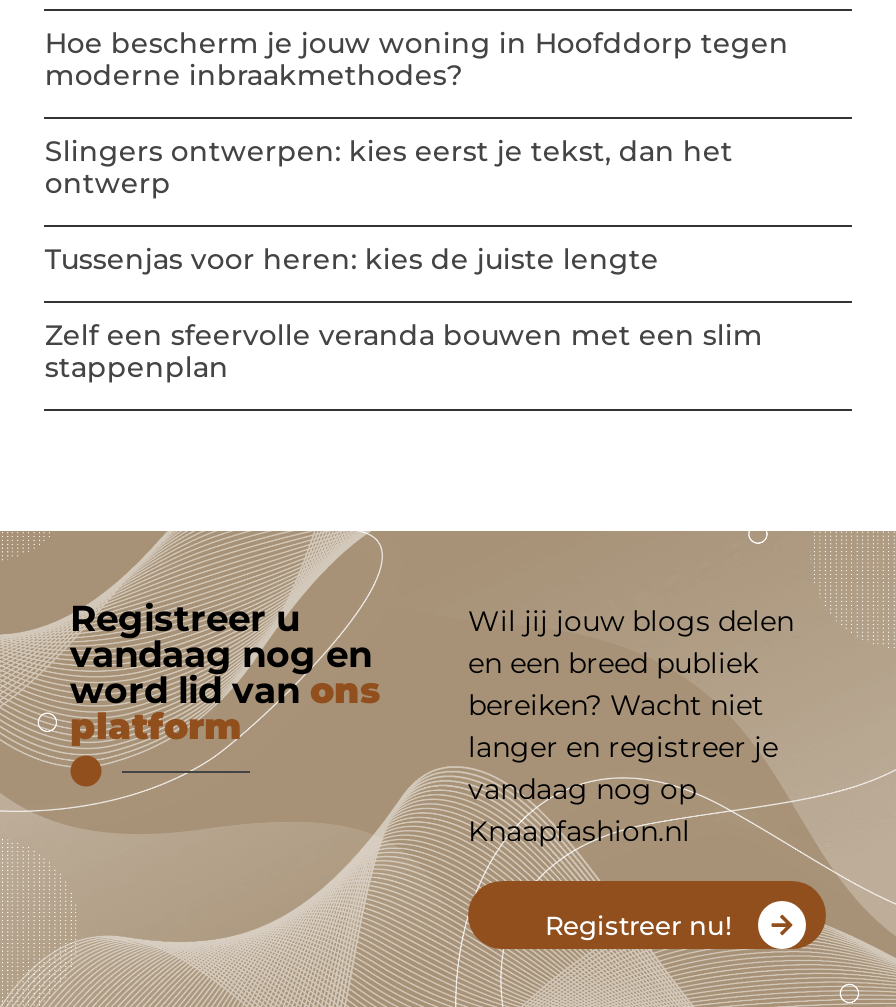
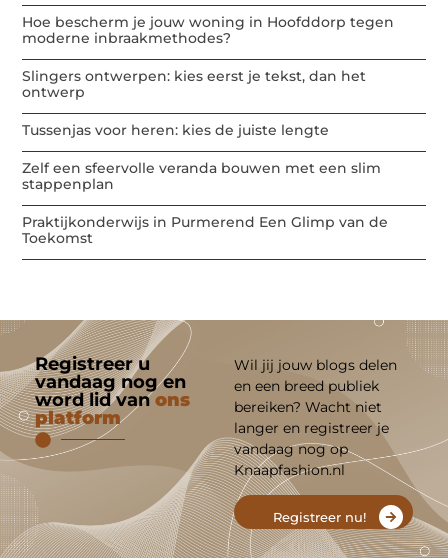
+ Praktijkonderwijs in Purmerend Een Glimp van de
+ Toekomst
